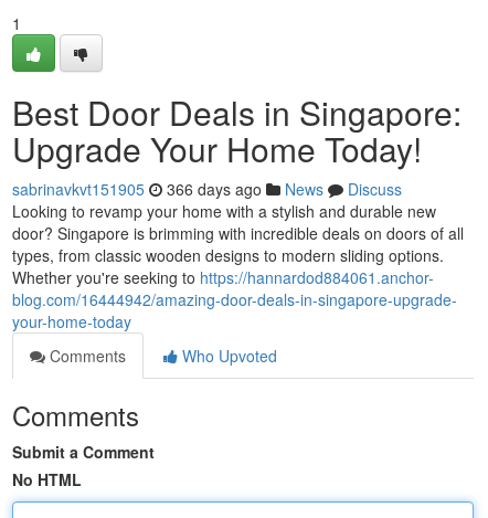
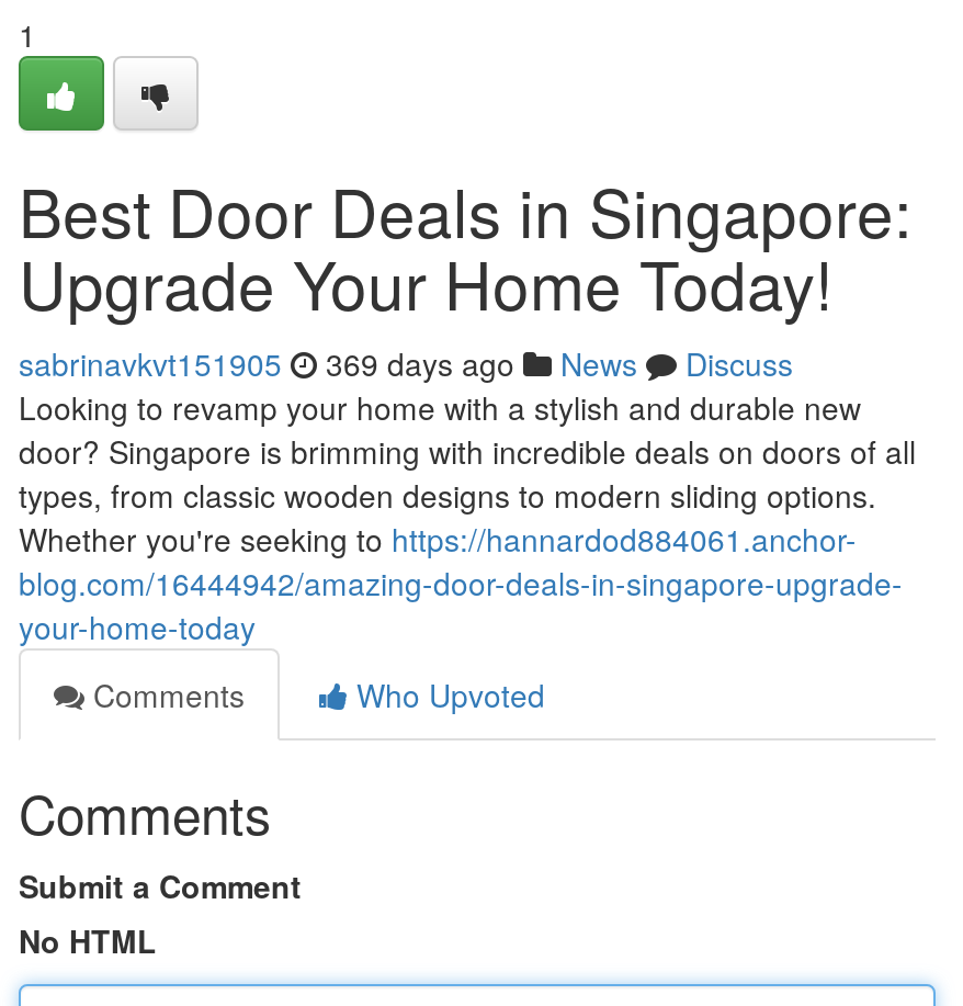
- sabrinavkvt151905 366 days ago News Discuss
+ sabrinavkvt151905 369 days ago News Discuss
